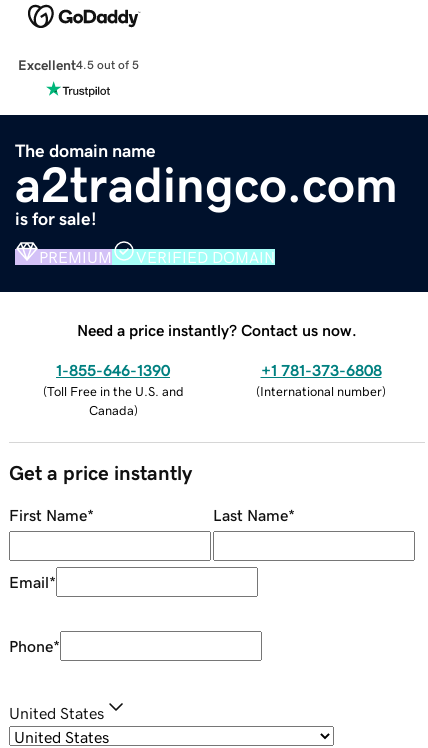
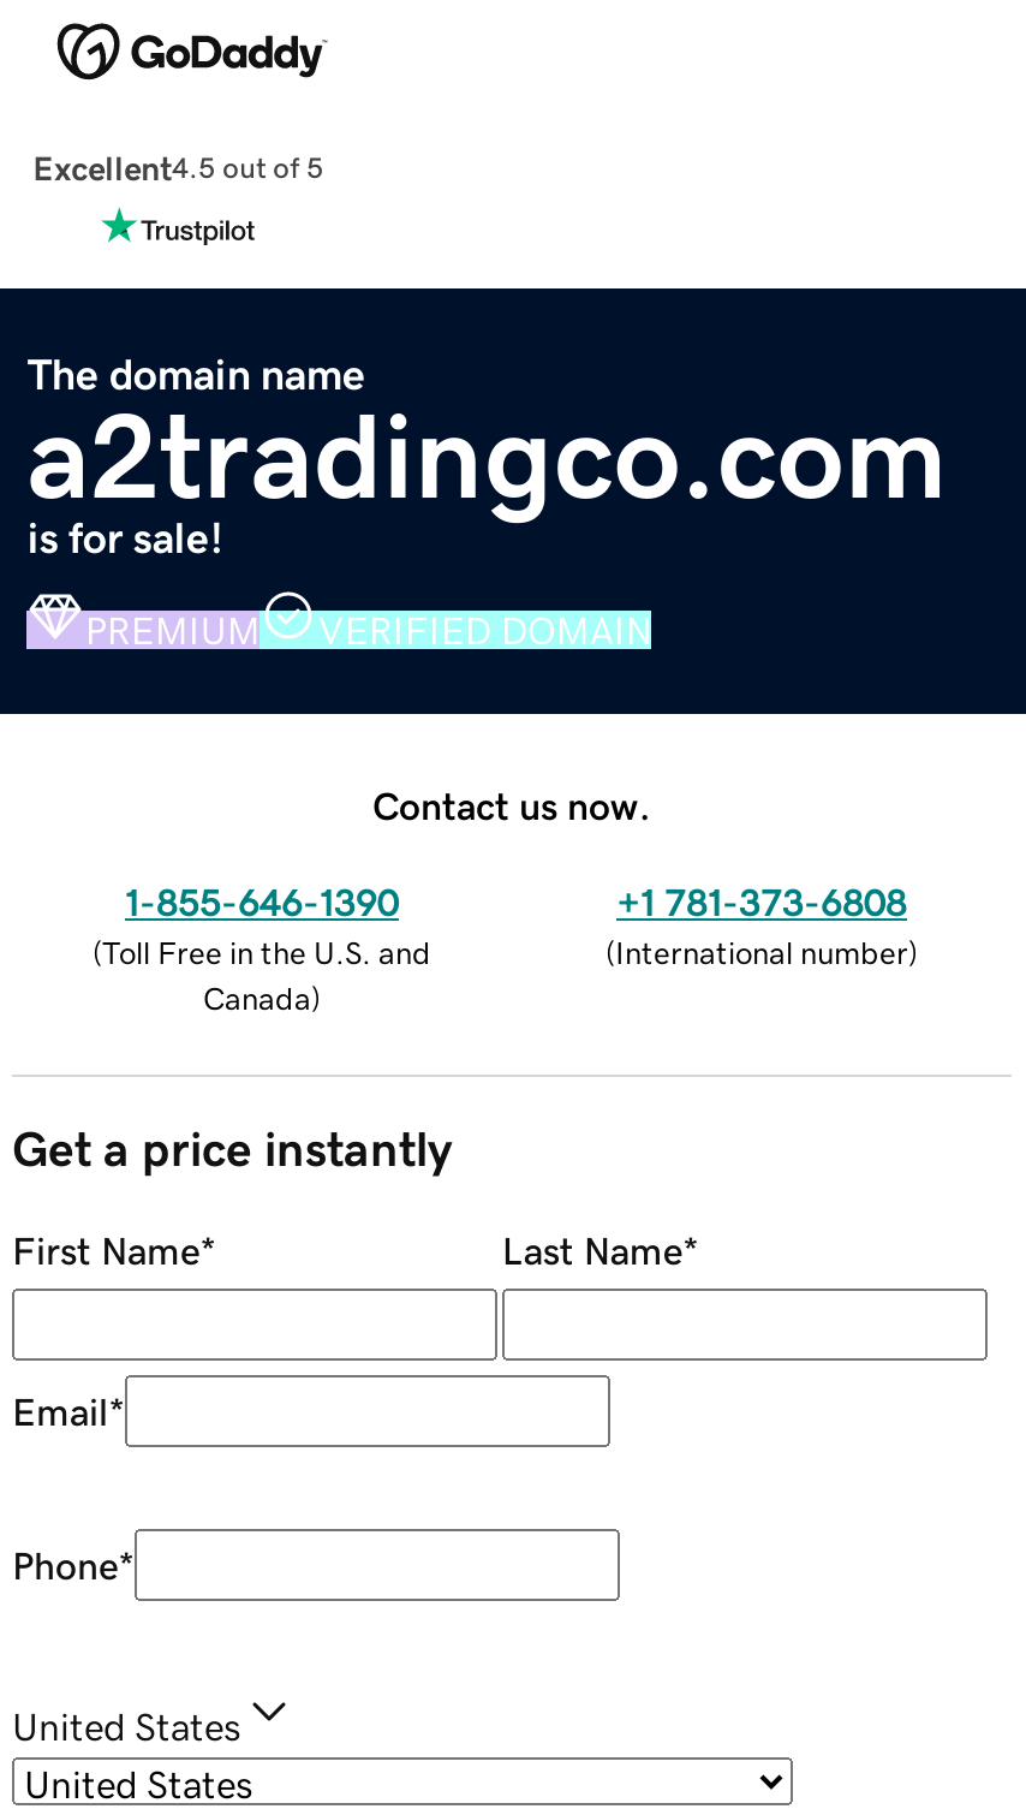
- Need a price instantly? Contact us now.
+ Contact us now.
